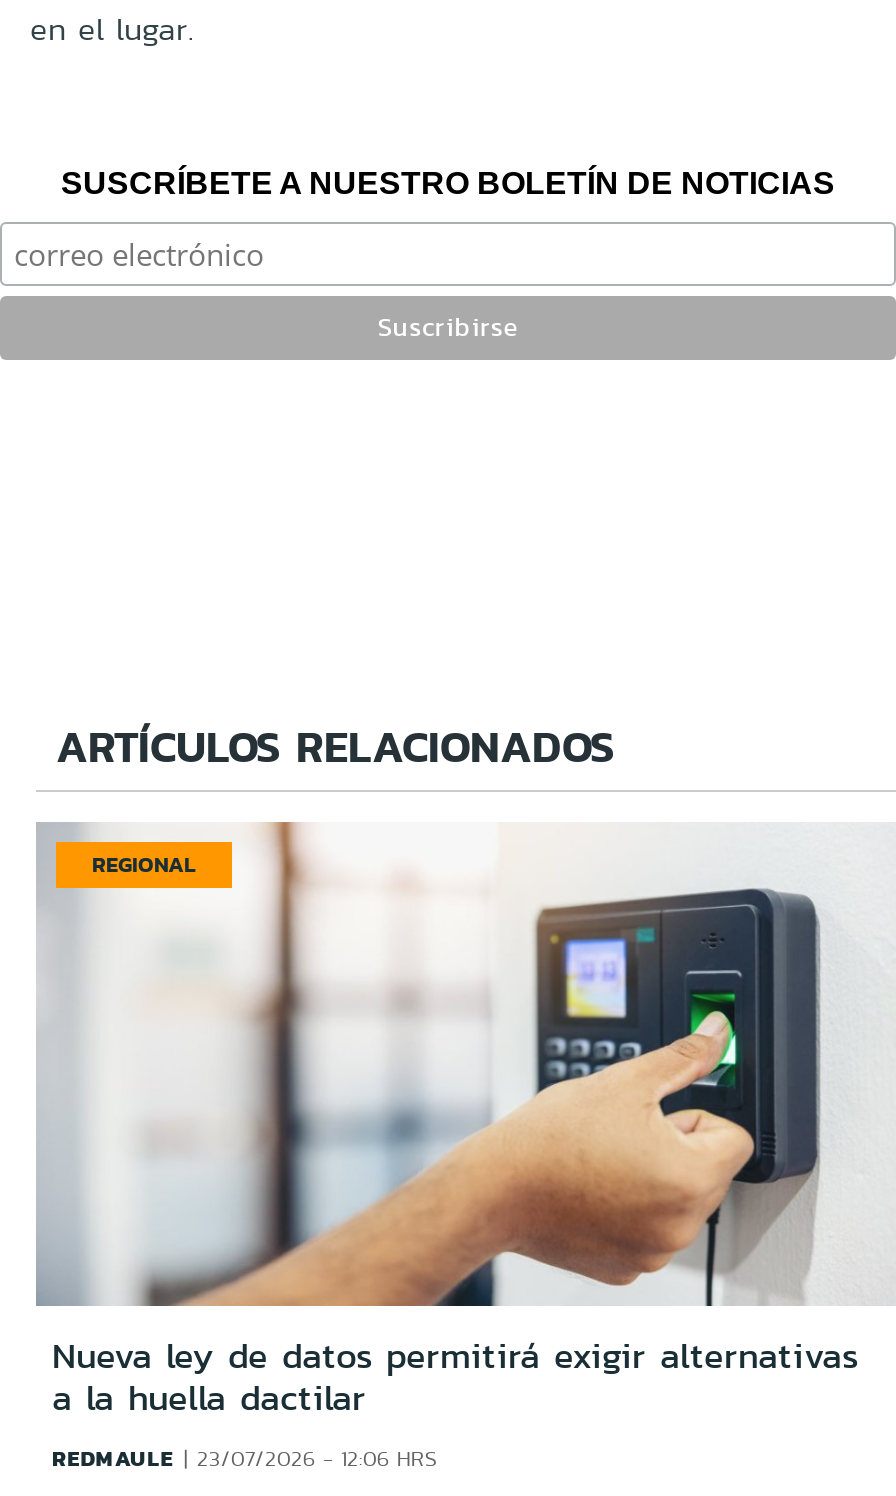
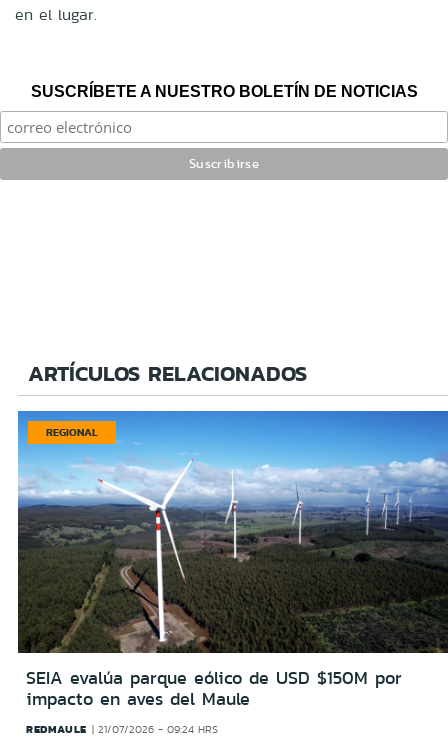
- [image]
- Nueva ley de datos permitirá exigir alternativas
- a la huella dactilar
+ [image]
+ SEIA evalúa parque eólico de USD $150M por
+ impacto en aves del Maule

- REDMAULE 23/07/2026 - 12:06 HRS
+ REDMAULE 21/07/2026 - 09:24 HRS
